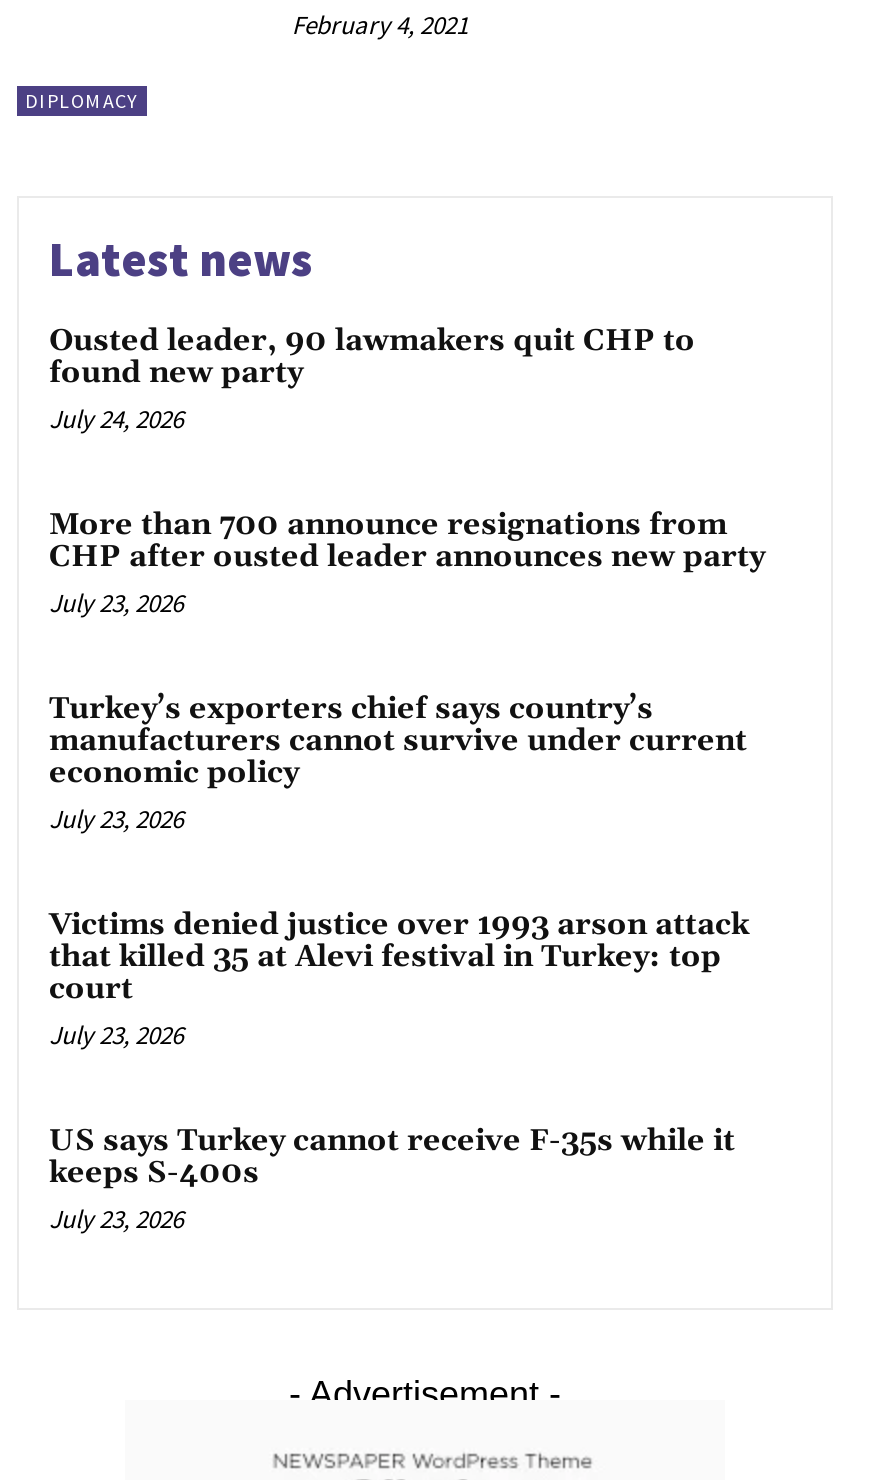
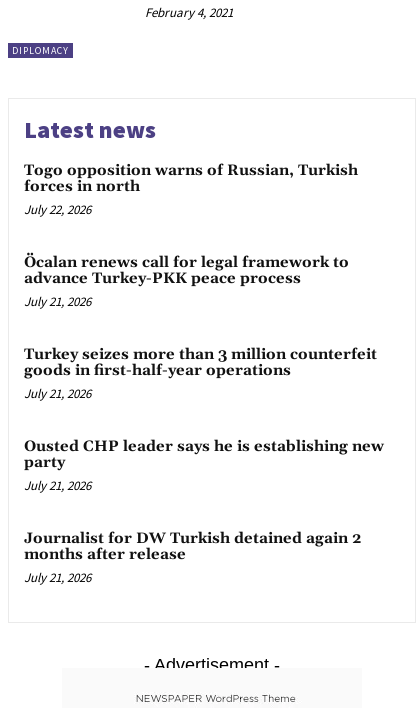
- Ousted leader, 90 lawmakers quit CHP to
- found new party
- July 24, 2026
+ Togo opposition warns of Russian, Turkish
+ forces in north
+ July 22, 2026

- More than 700 announce resignations from
- CHP after ousted leader announces new party
- July 23, 2026
+ Öcalan renews call for legal framework to
+ advance Turkey-PKK peace process
+ July 21, 2026

- Turkey’s exporters chief says country’s
- manufacturers cannot survive under current
- economic policy
- July 23, 2026
+ Turkey seizes more than 3 million counterfeit
+ goods in first-half-year operations
+ July 21, 2026

- Victims denied justice over 1993 arson attack
- that killed 35 at Alevi festival in Turkey: top
- court
- July 23, 2026
+ Ousted CHP leader says he is establishing new
+ party
+ July 21, 2026

- US says Turkey cannot receive F-35s while it
- keeps S-400s
- July 23, 2026
+ Journalist for DW Turkish detained again 2
+ months after release
+ July 21, 2026
